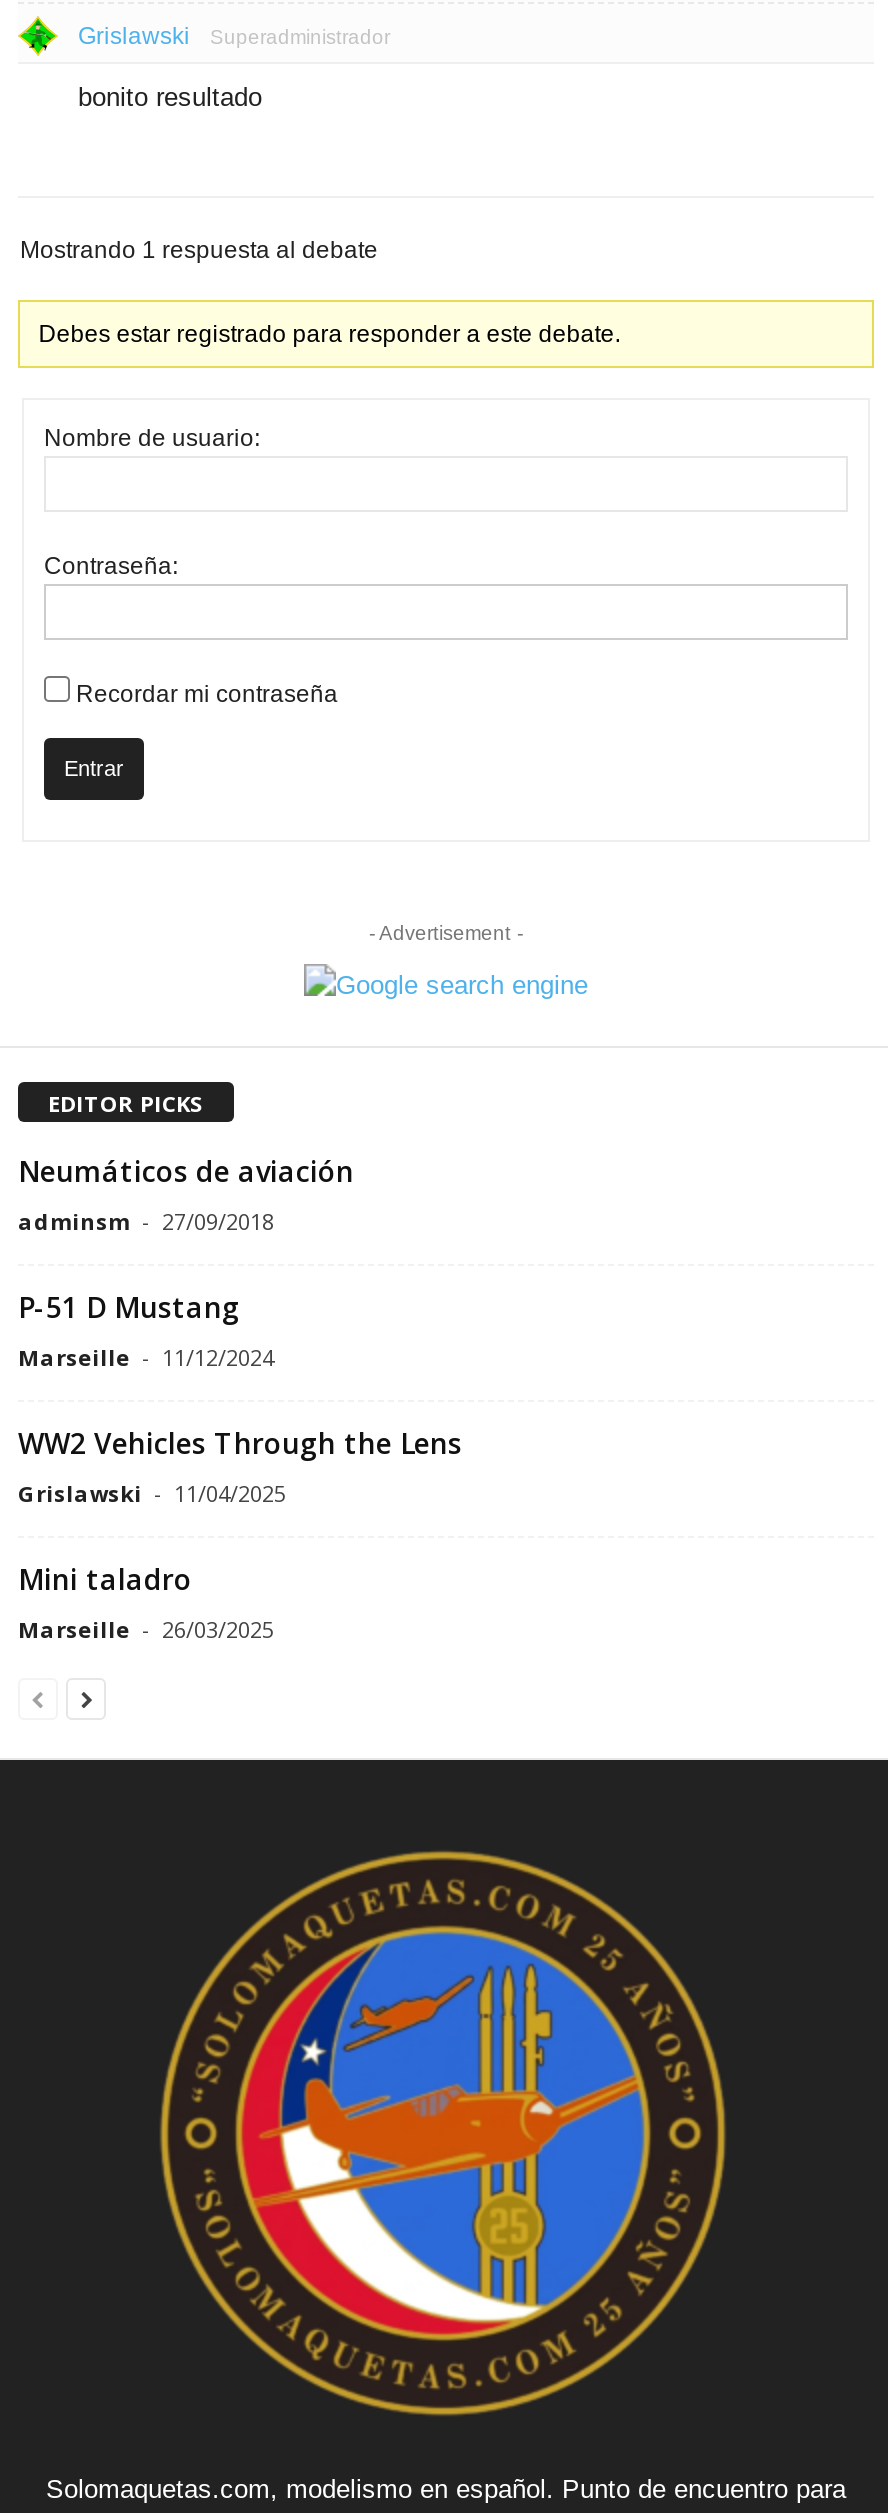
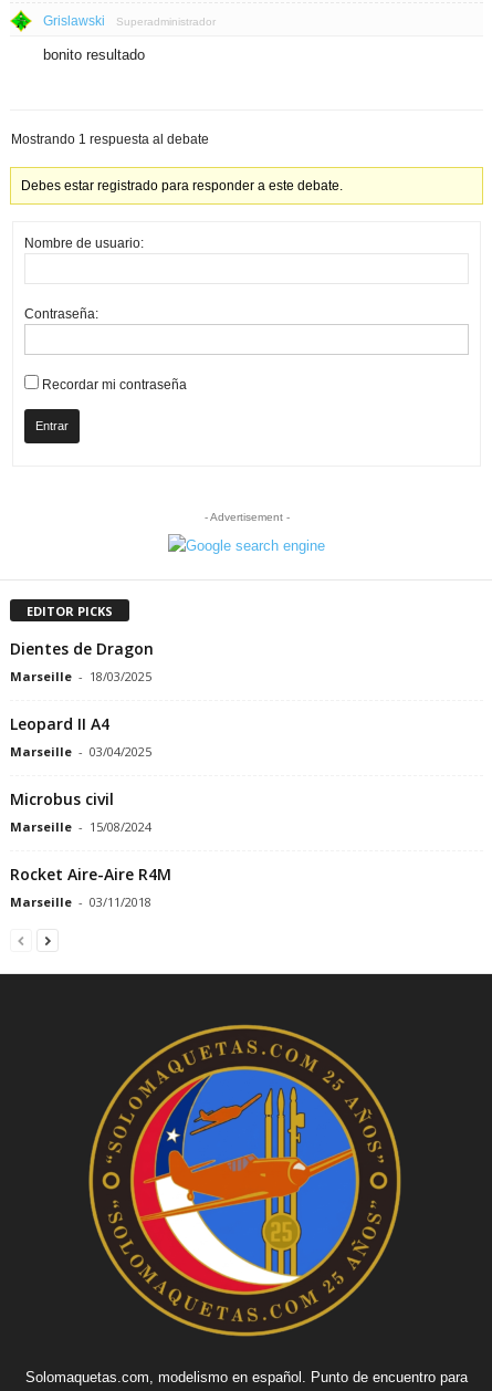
- Neumáticos de aviación
- adminsm - 27/09/2018
+ Dientes de Dragon
+ Marseille - 18/03/2025

- P-51 D Mustang
- Marseille - 11/12/2024
+ Leopard II A4
+ Marseille - 03/04/2025

- WW2 Vehicles Through the Lens
- Grislawski - 11/04/2025
+ Microbus civil
+ Marseille - 15/08/2024

- Mini taladro
- Marseille - 26/03/2025
+ Rocket Aire-Aire R4M
+ Marseille - 03/11/2018
